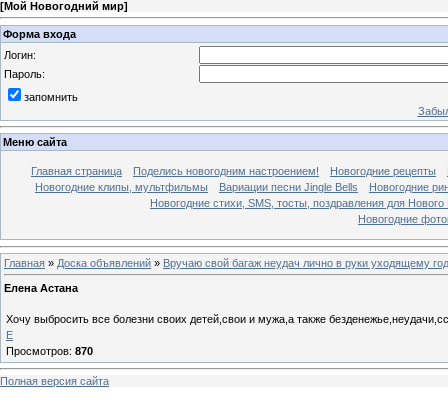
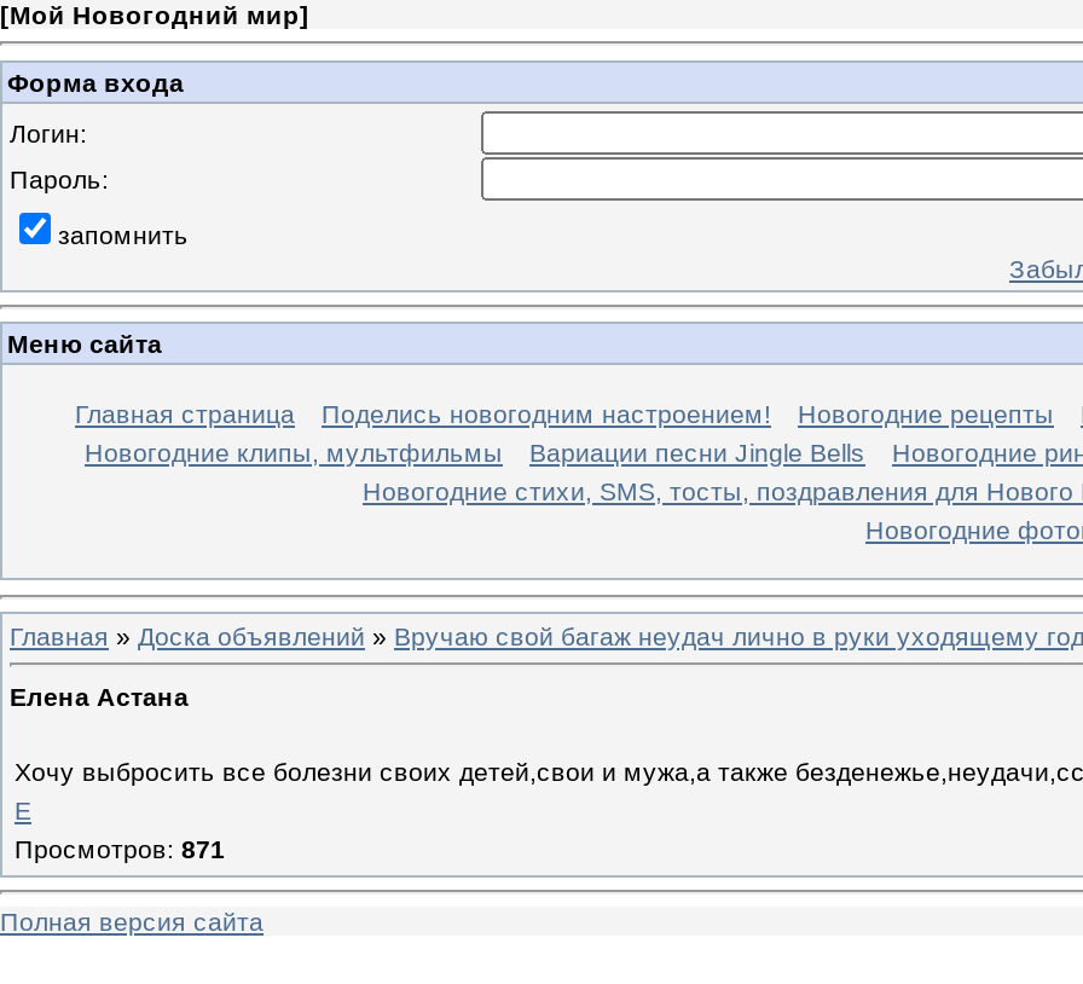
- Просмотров: 870
+ Просмотров: 871
